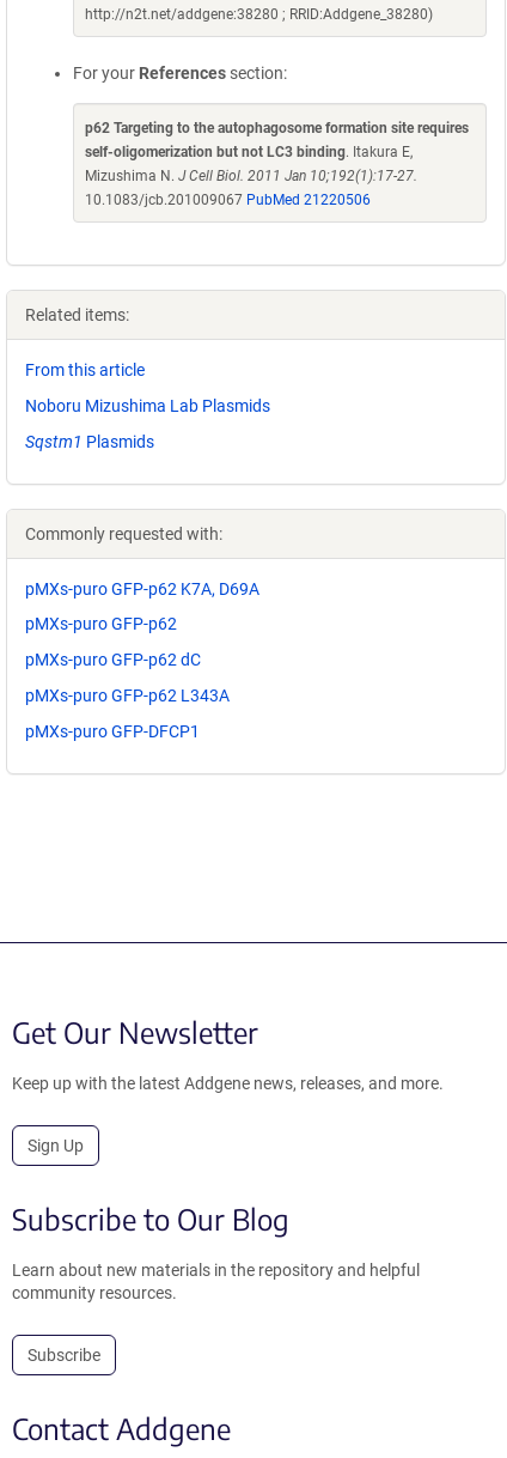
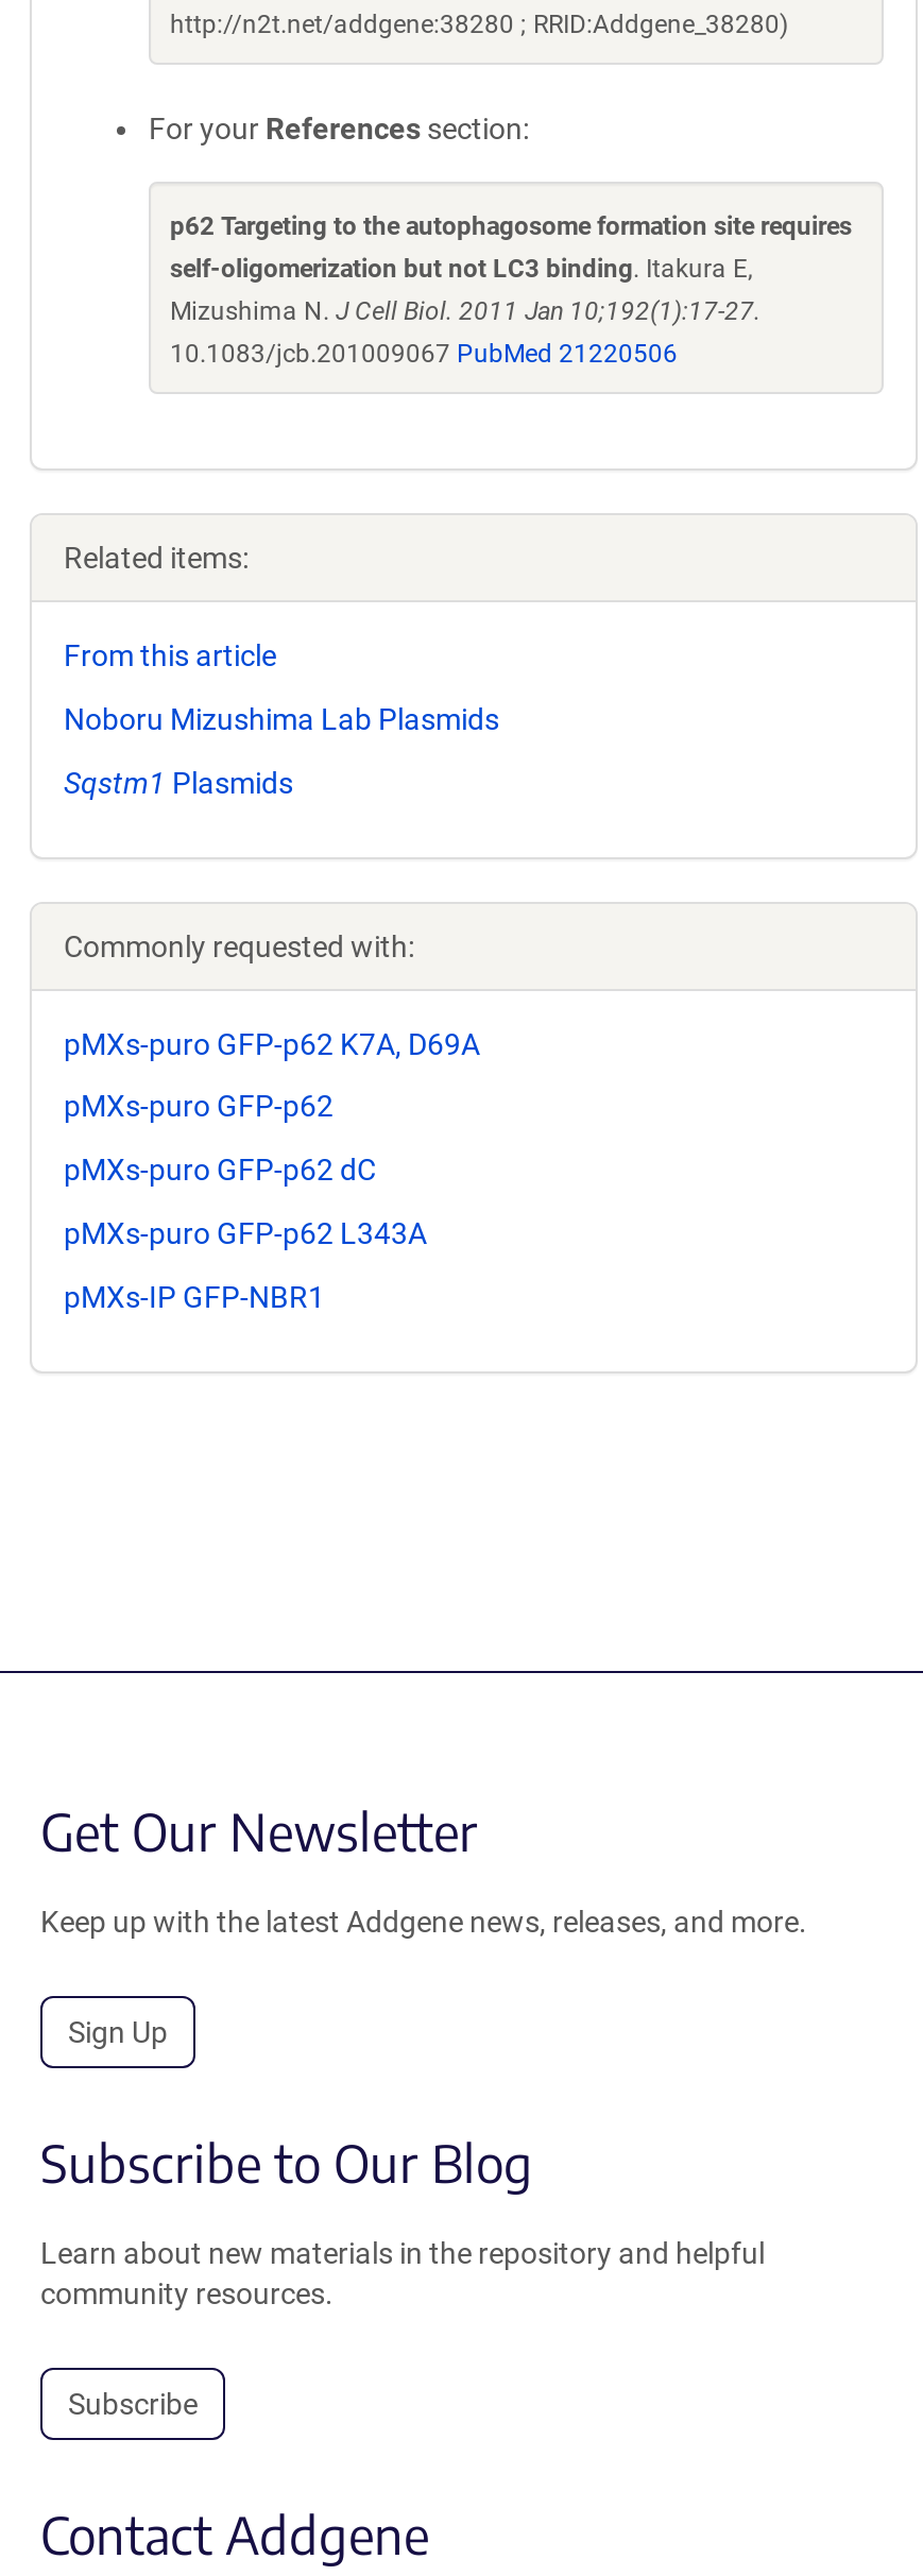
- pMXs-puro GFP-DFCP1
+ pMXs-IP GFP-NBR1
